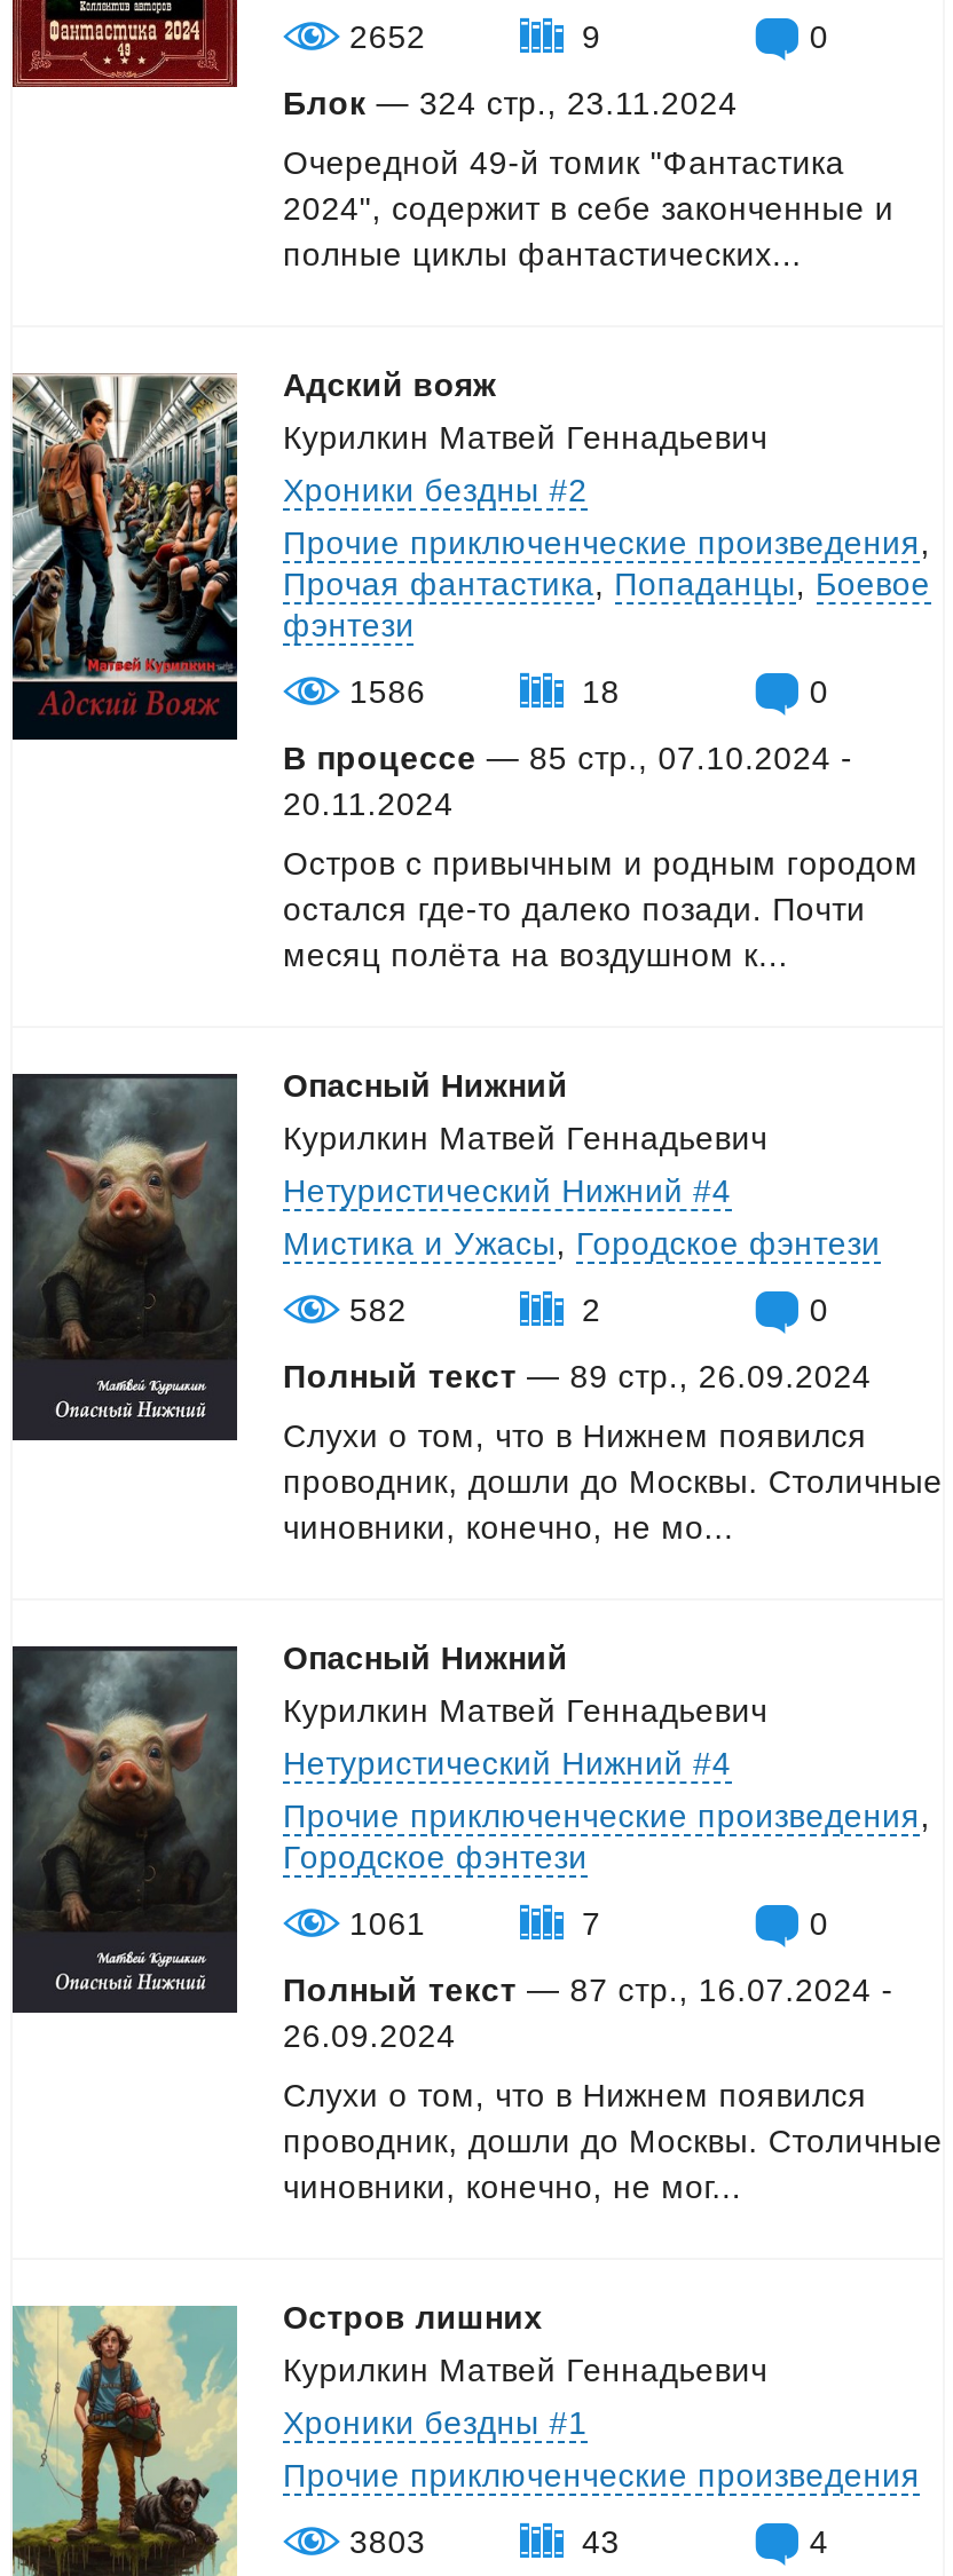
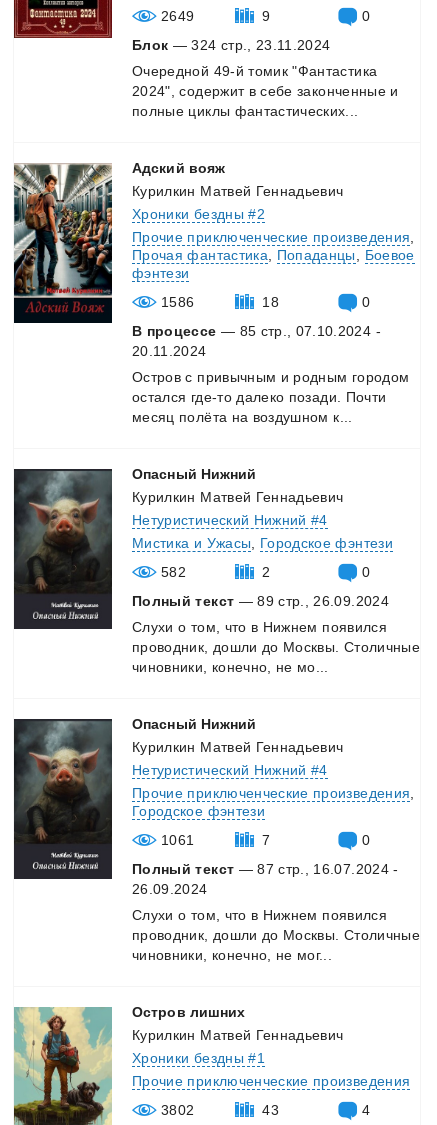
- 2652
+ 2649

- 3803
+ 3802
